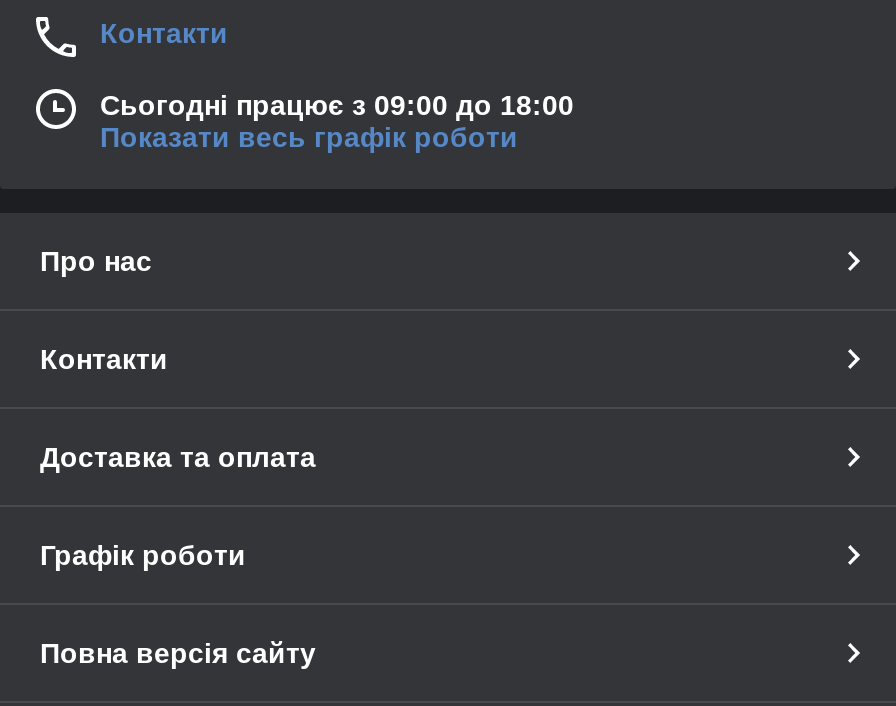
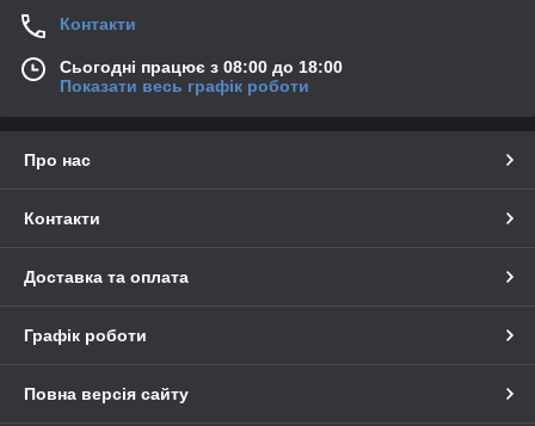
- Сьогодні працює з 09:00 до 18:00
+ Сьогодні працює з 08:00 до 18:00
